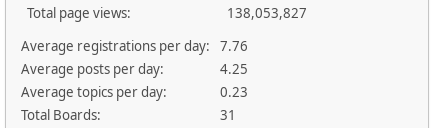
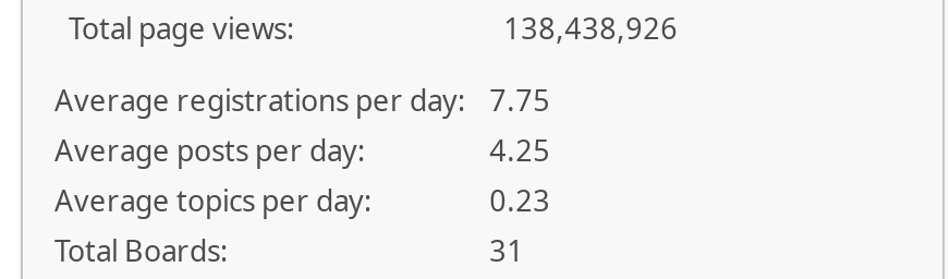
- 138,053,827
+ 138,438,926

- Average registrations per day: 7.76
+ Average registrations per day: 7.75
